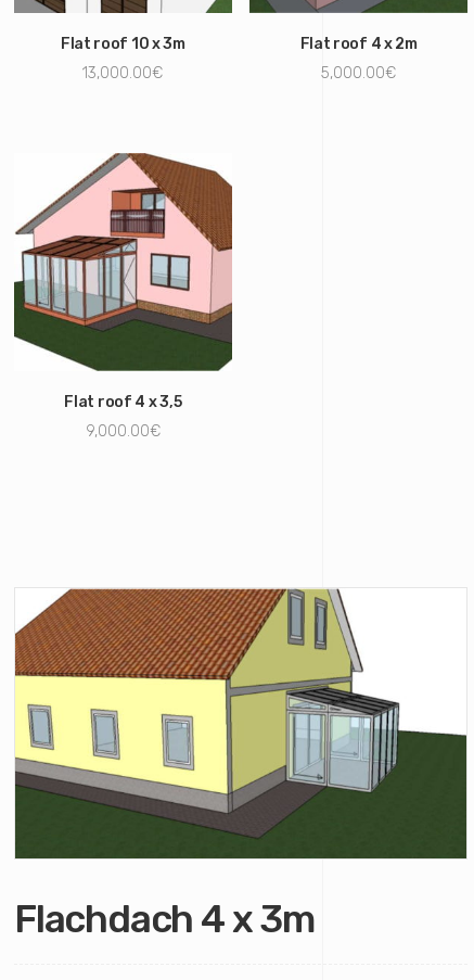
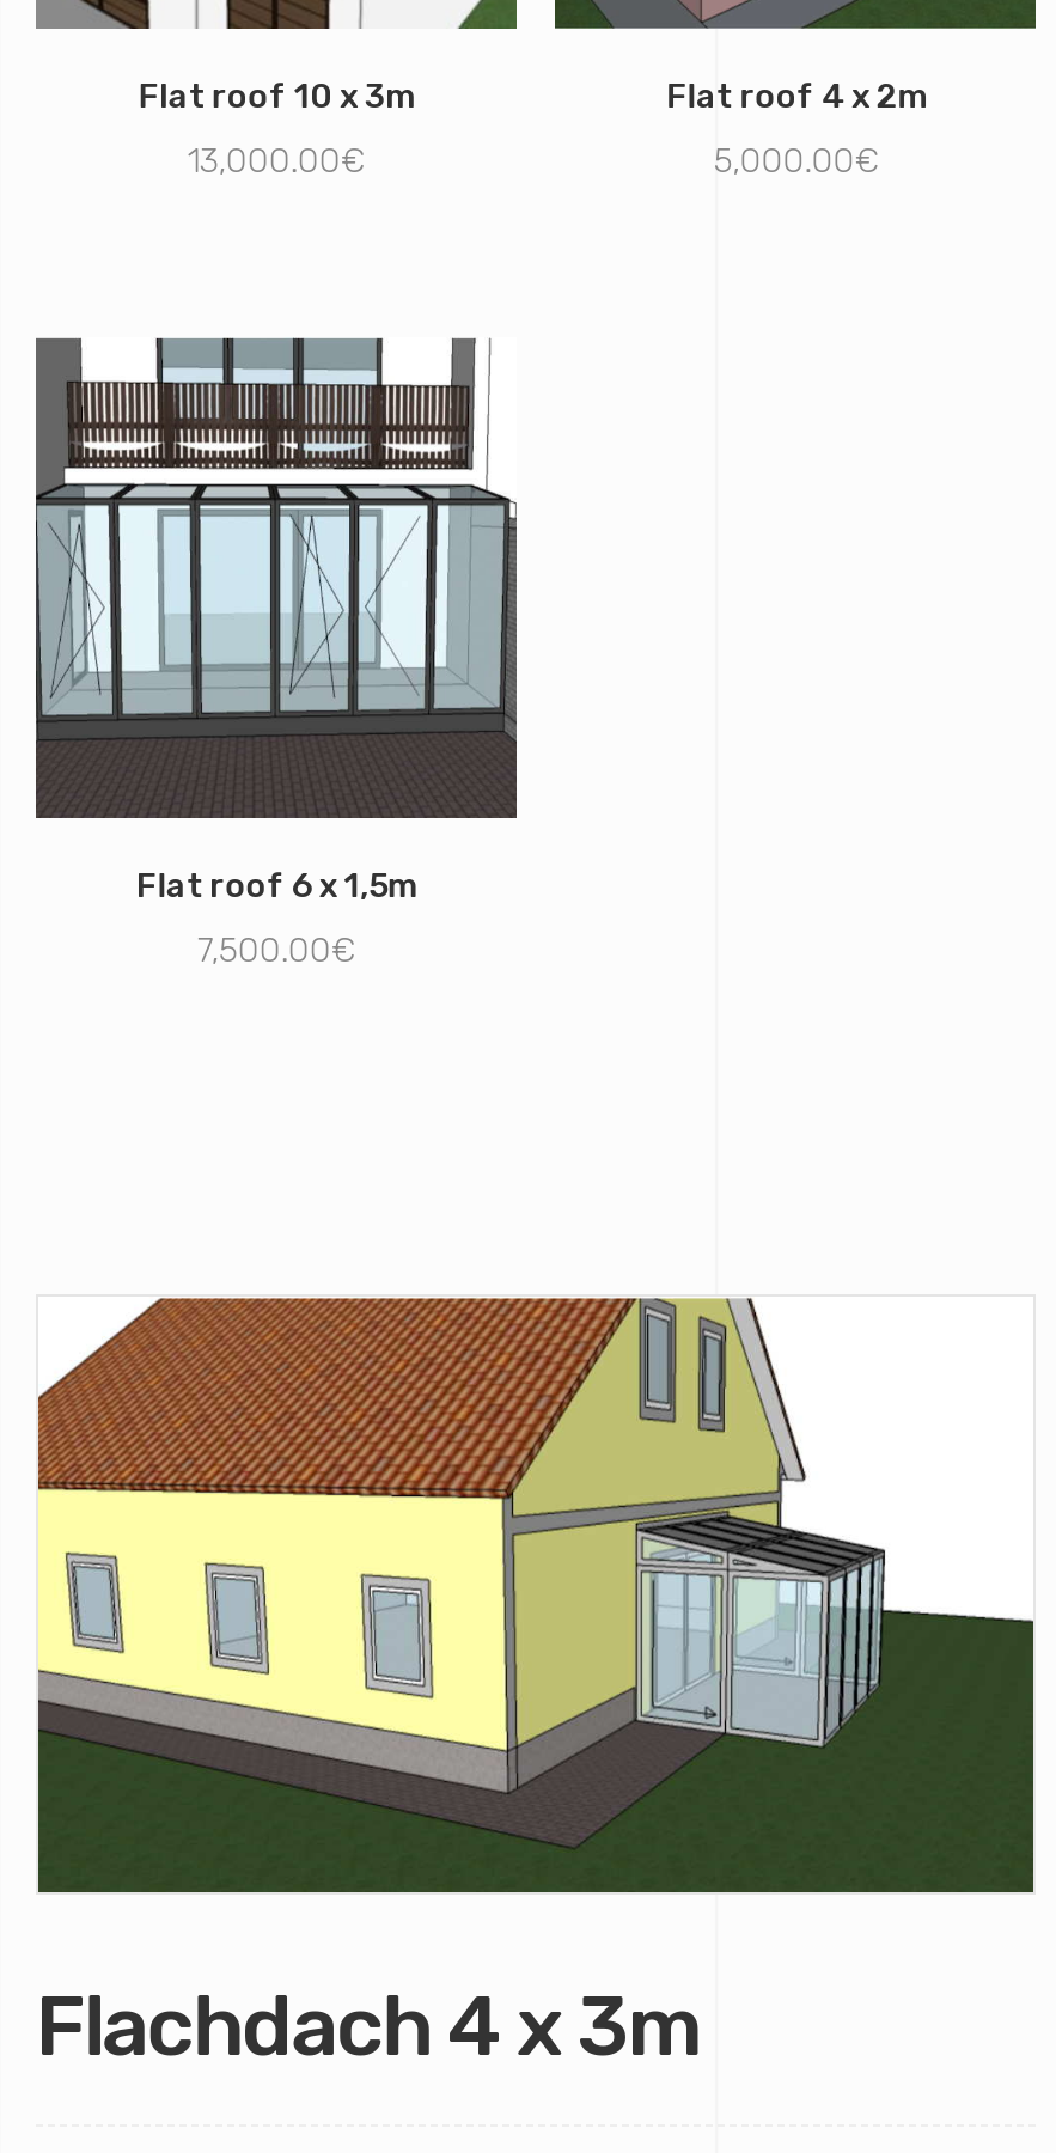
- [image]
- Flat roof 4 x 3,5
+ [image]
+ Flat roof 6 x 1,5m

- 9,000.00€
+ 7,500.00€
